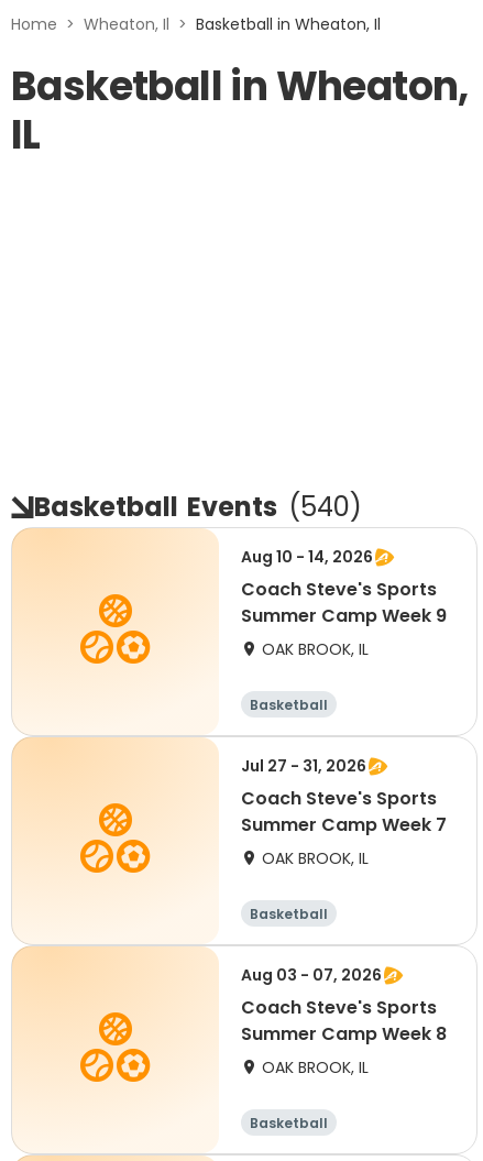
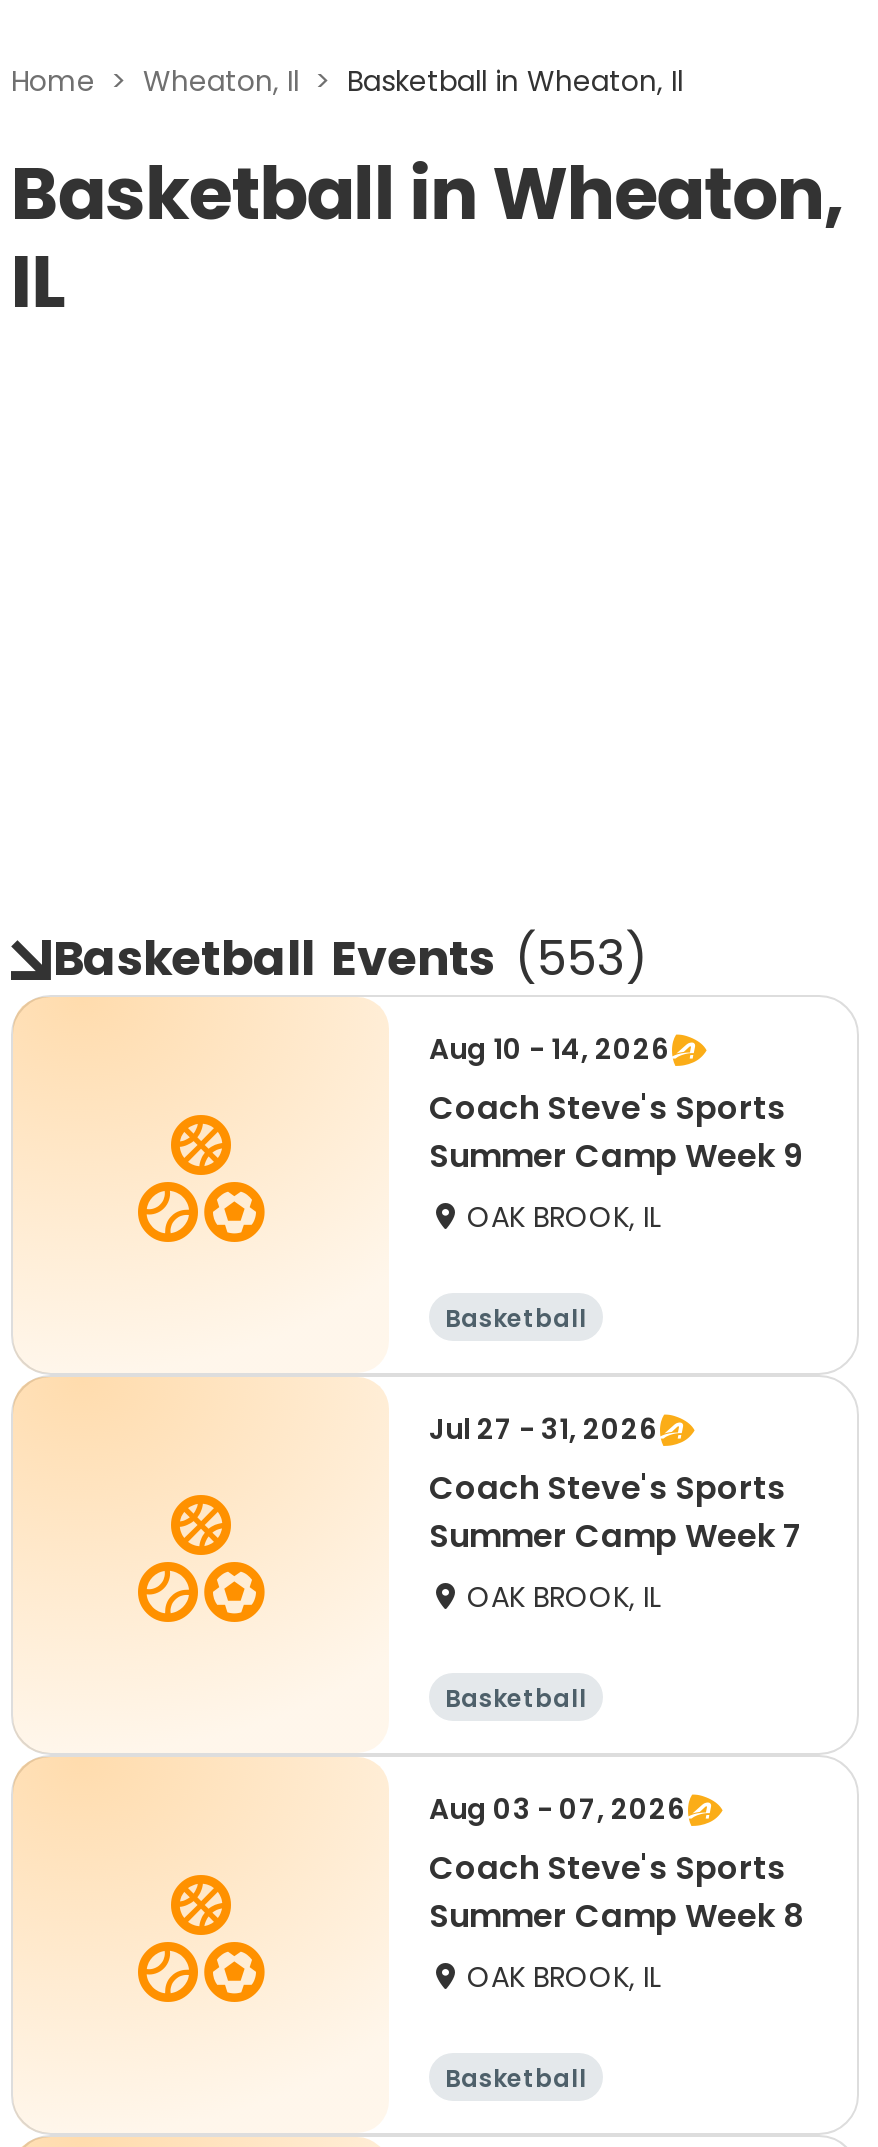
- Basketball Events (540)
+ Basketball Events (553)
